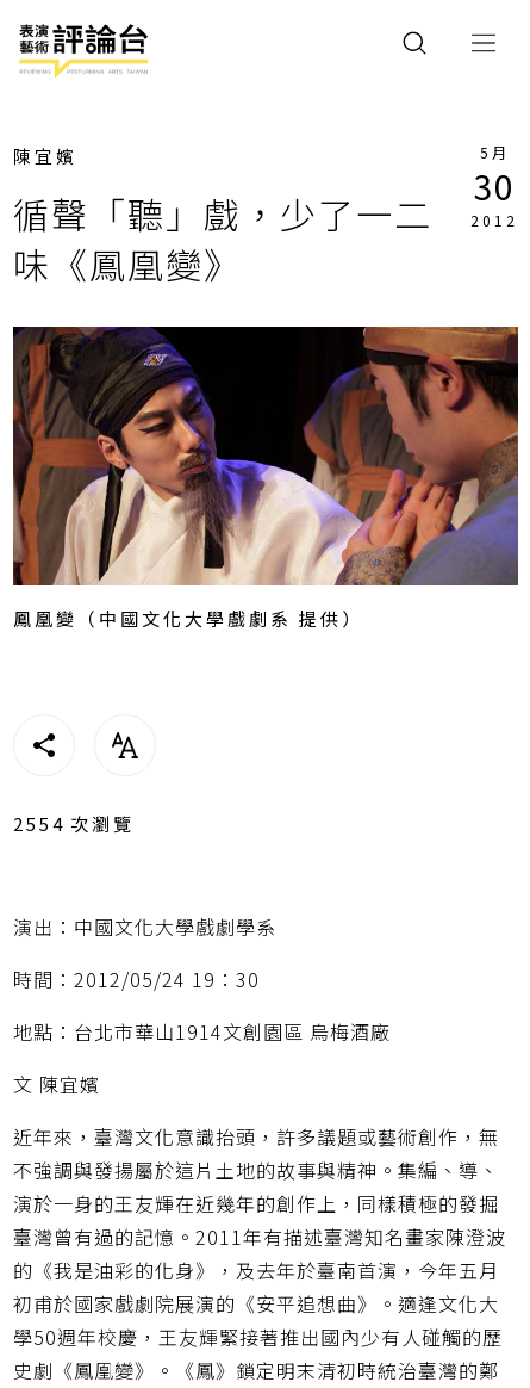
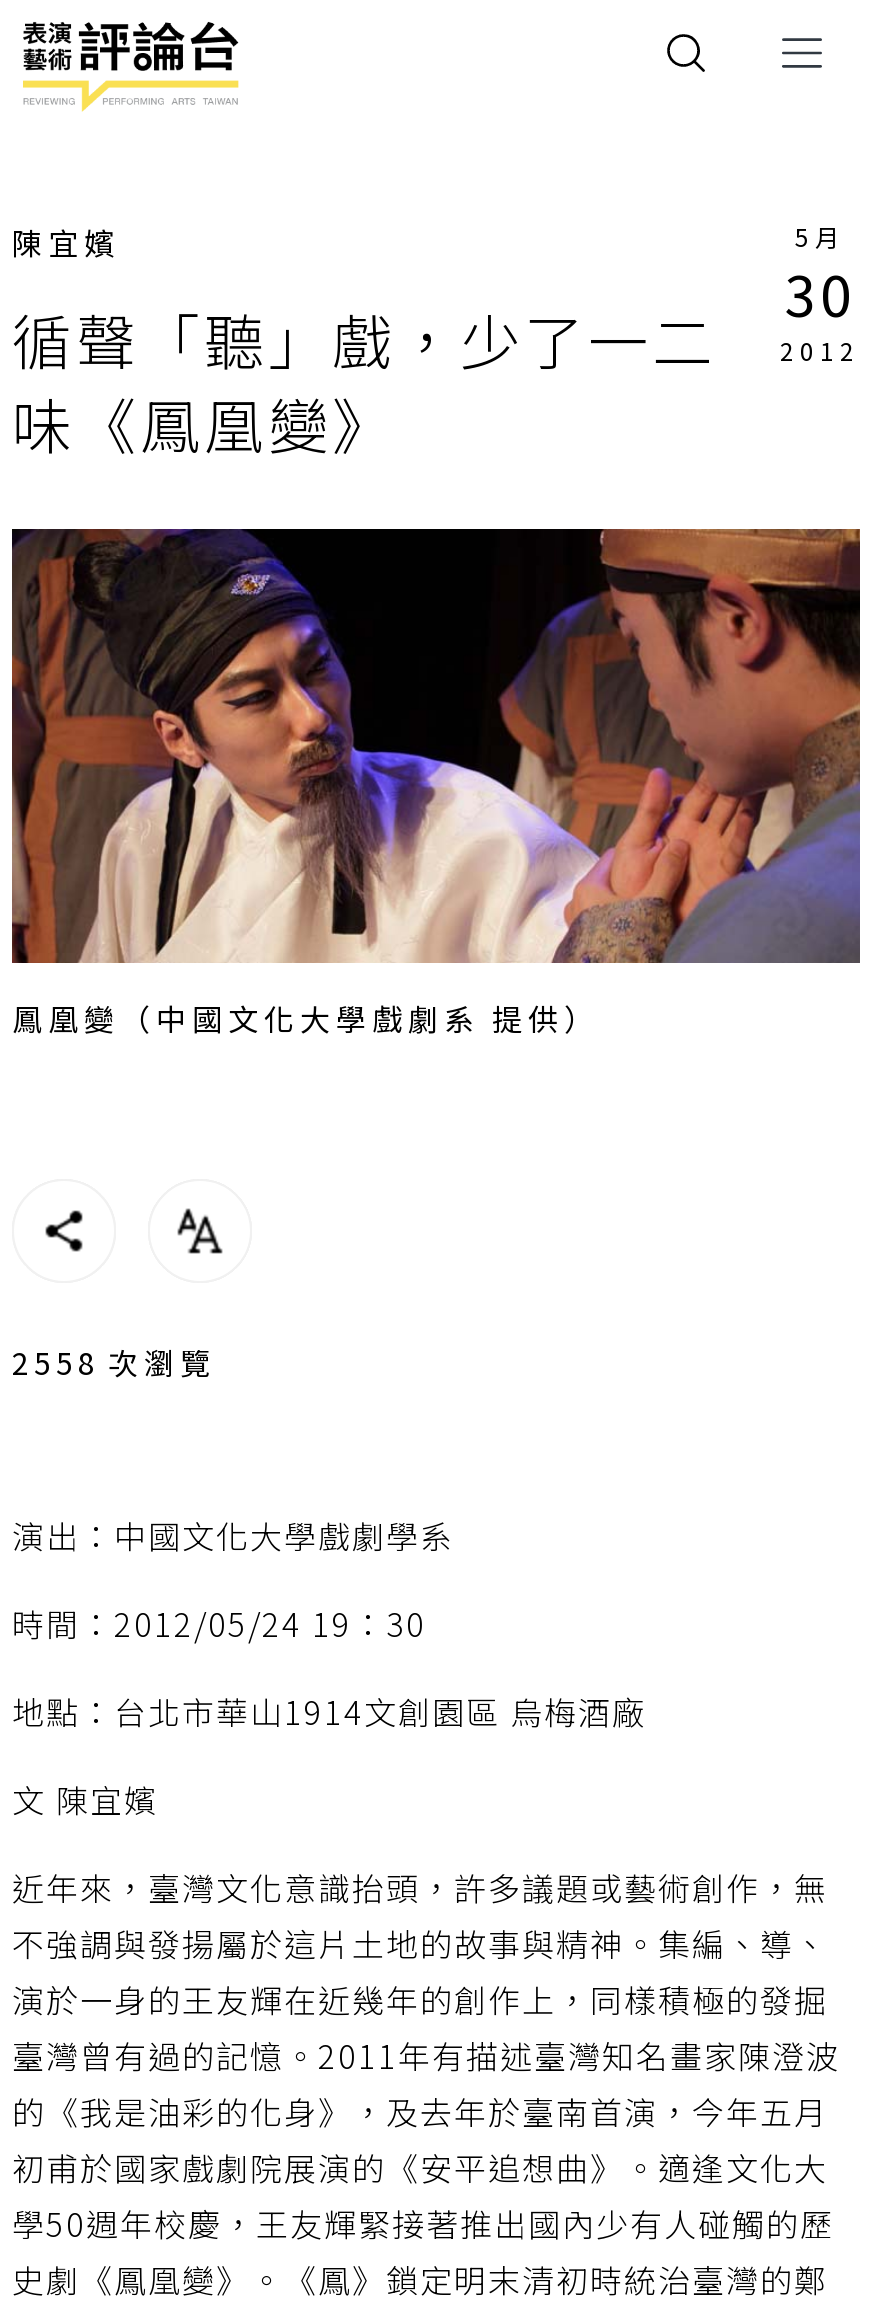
- 2554 次瀏覽
+ 2558 次瀏覽
